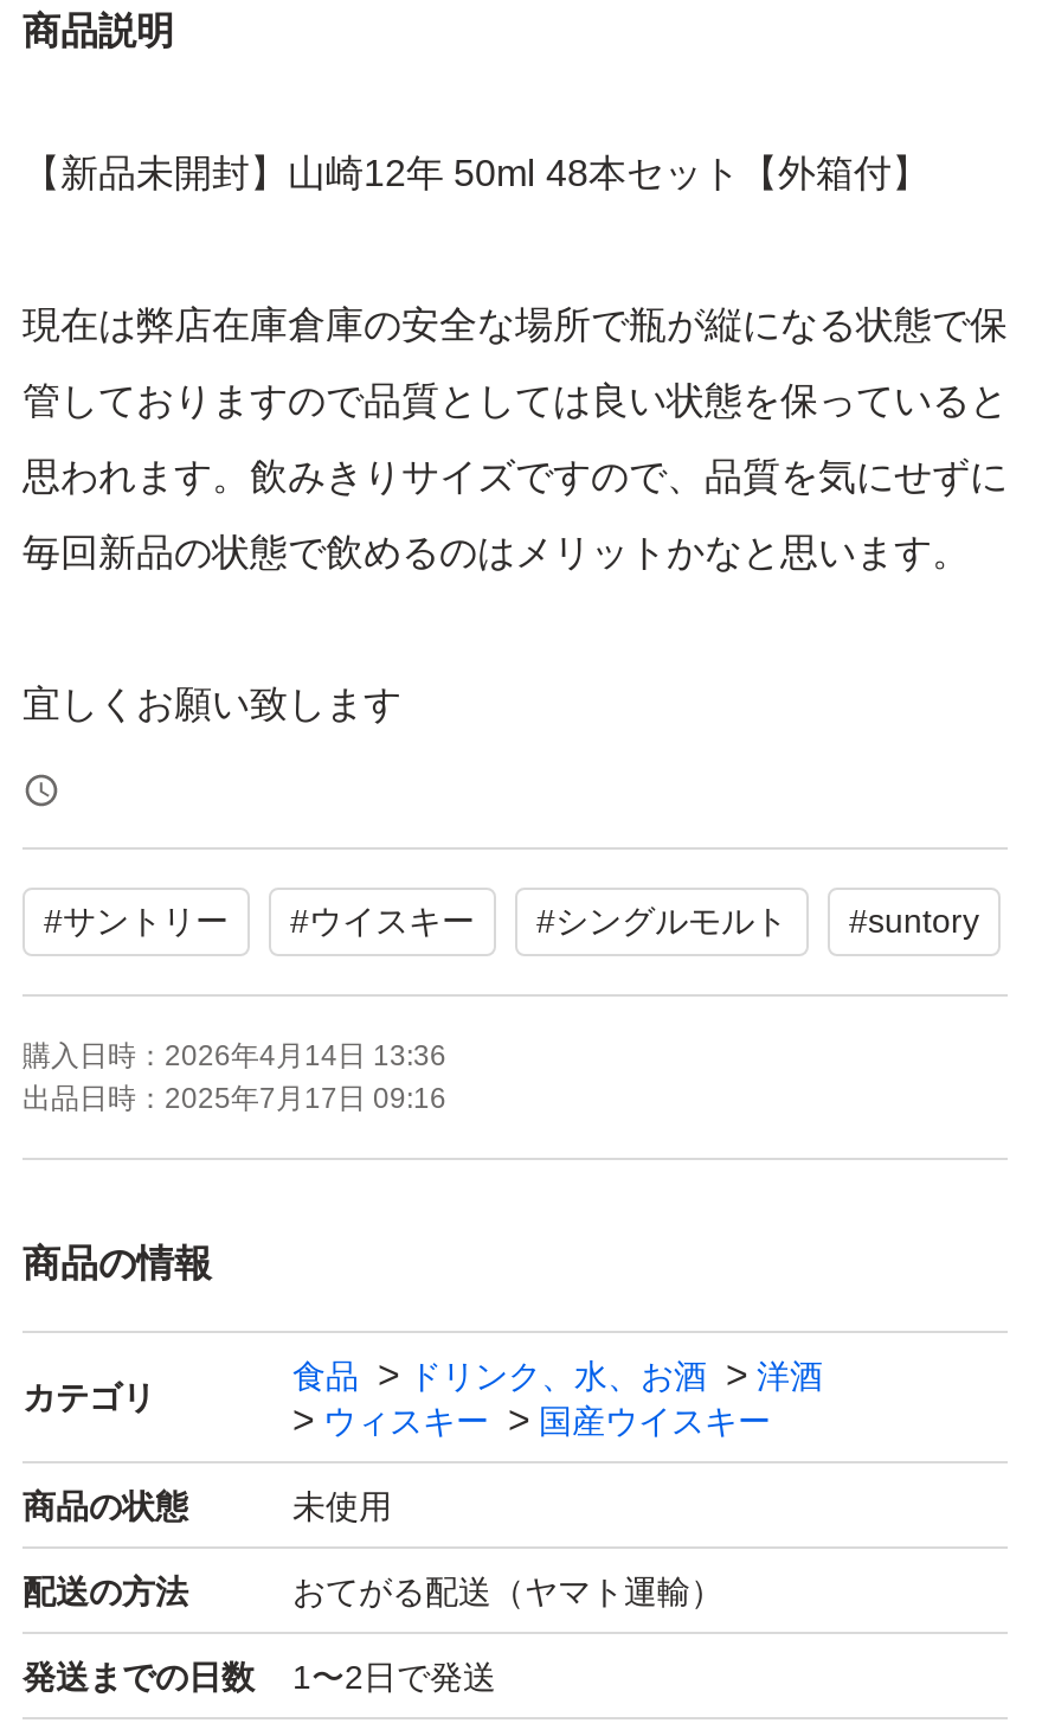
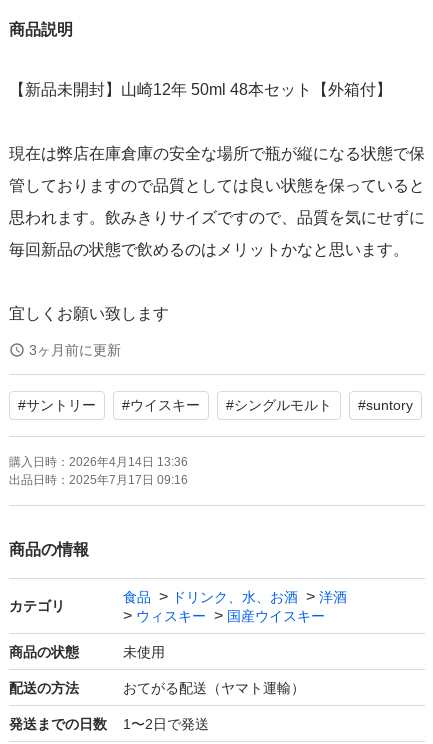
+ 3ヶ月前に更新
